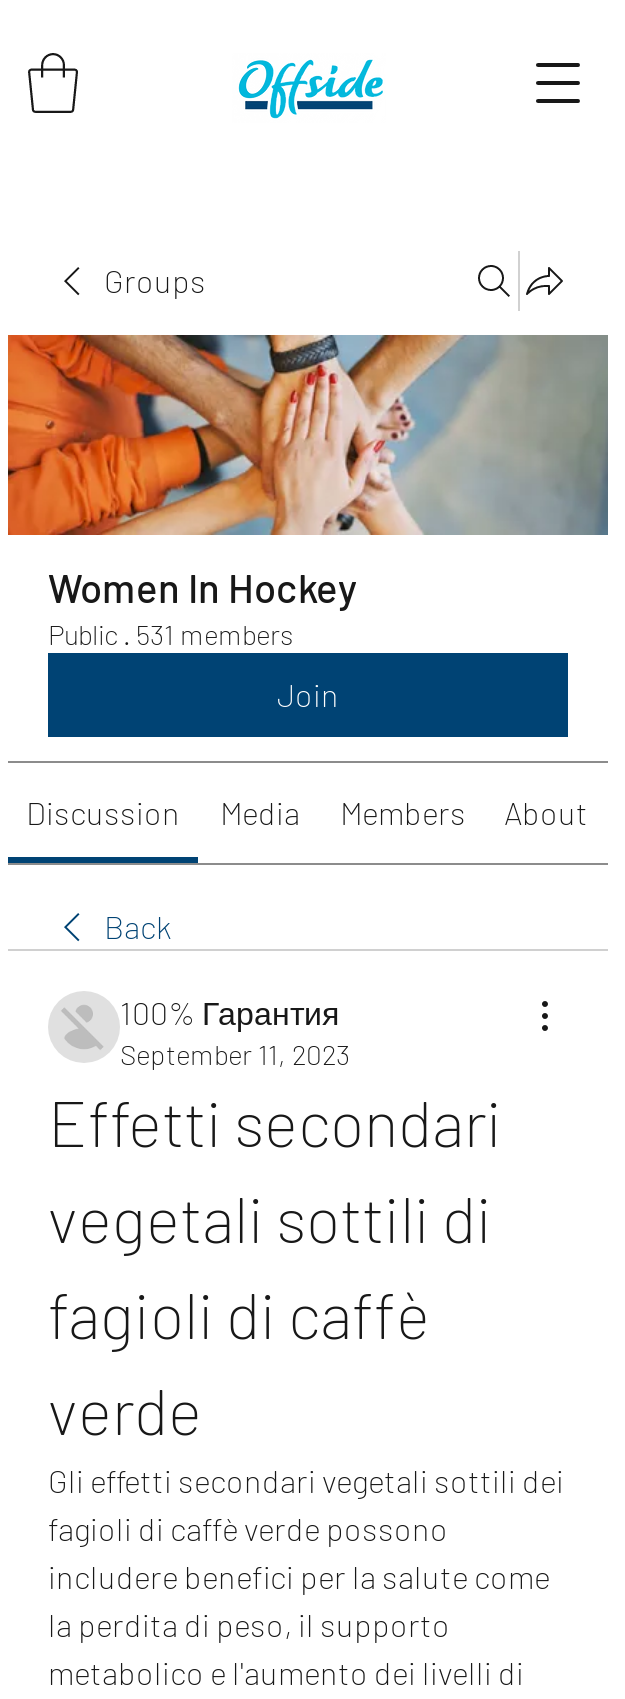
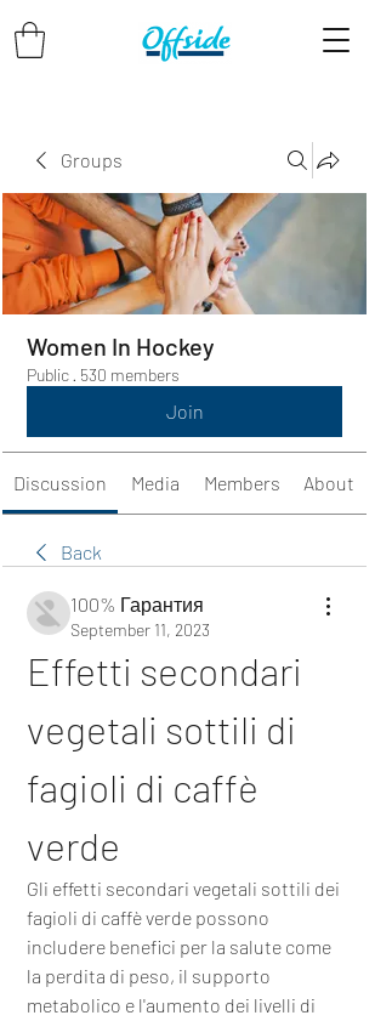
- Public 531 members
+ Public 530 members
